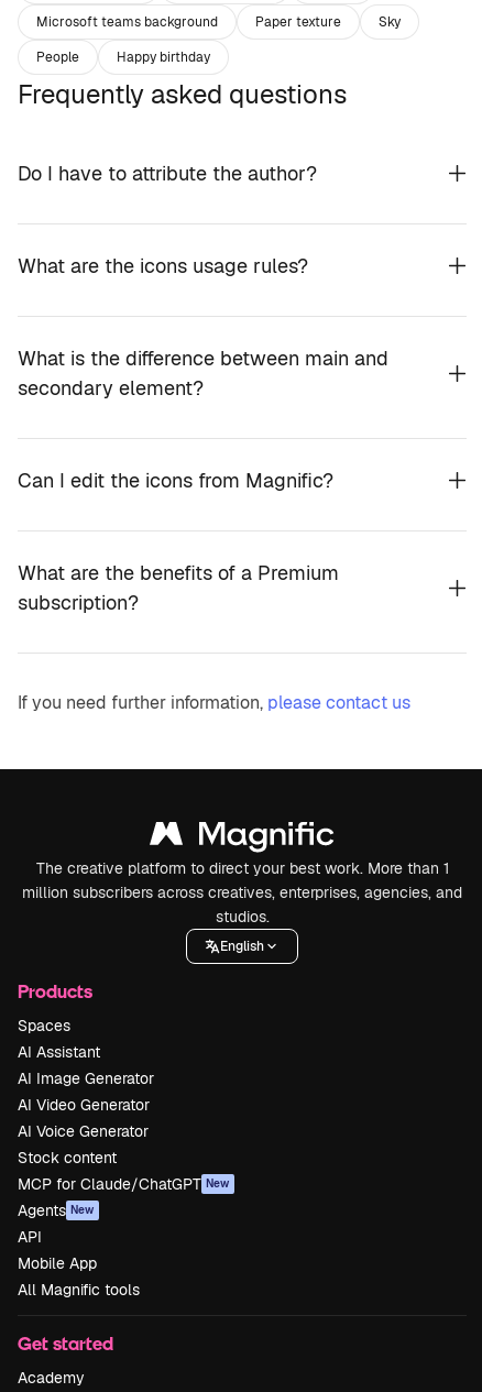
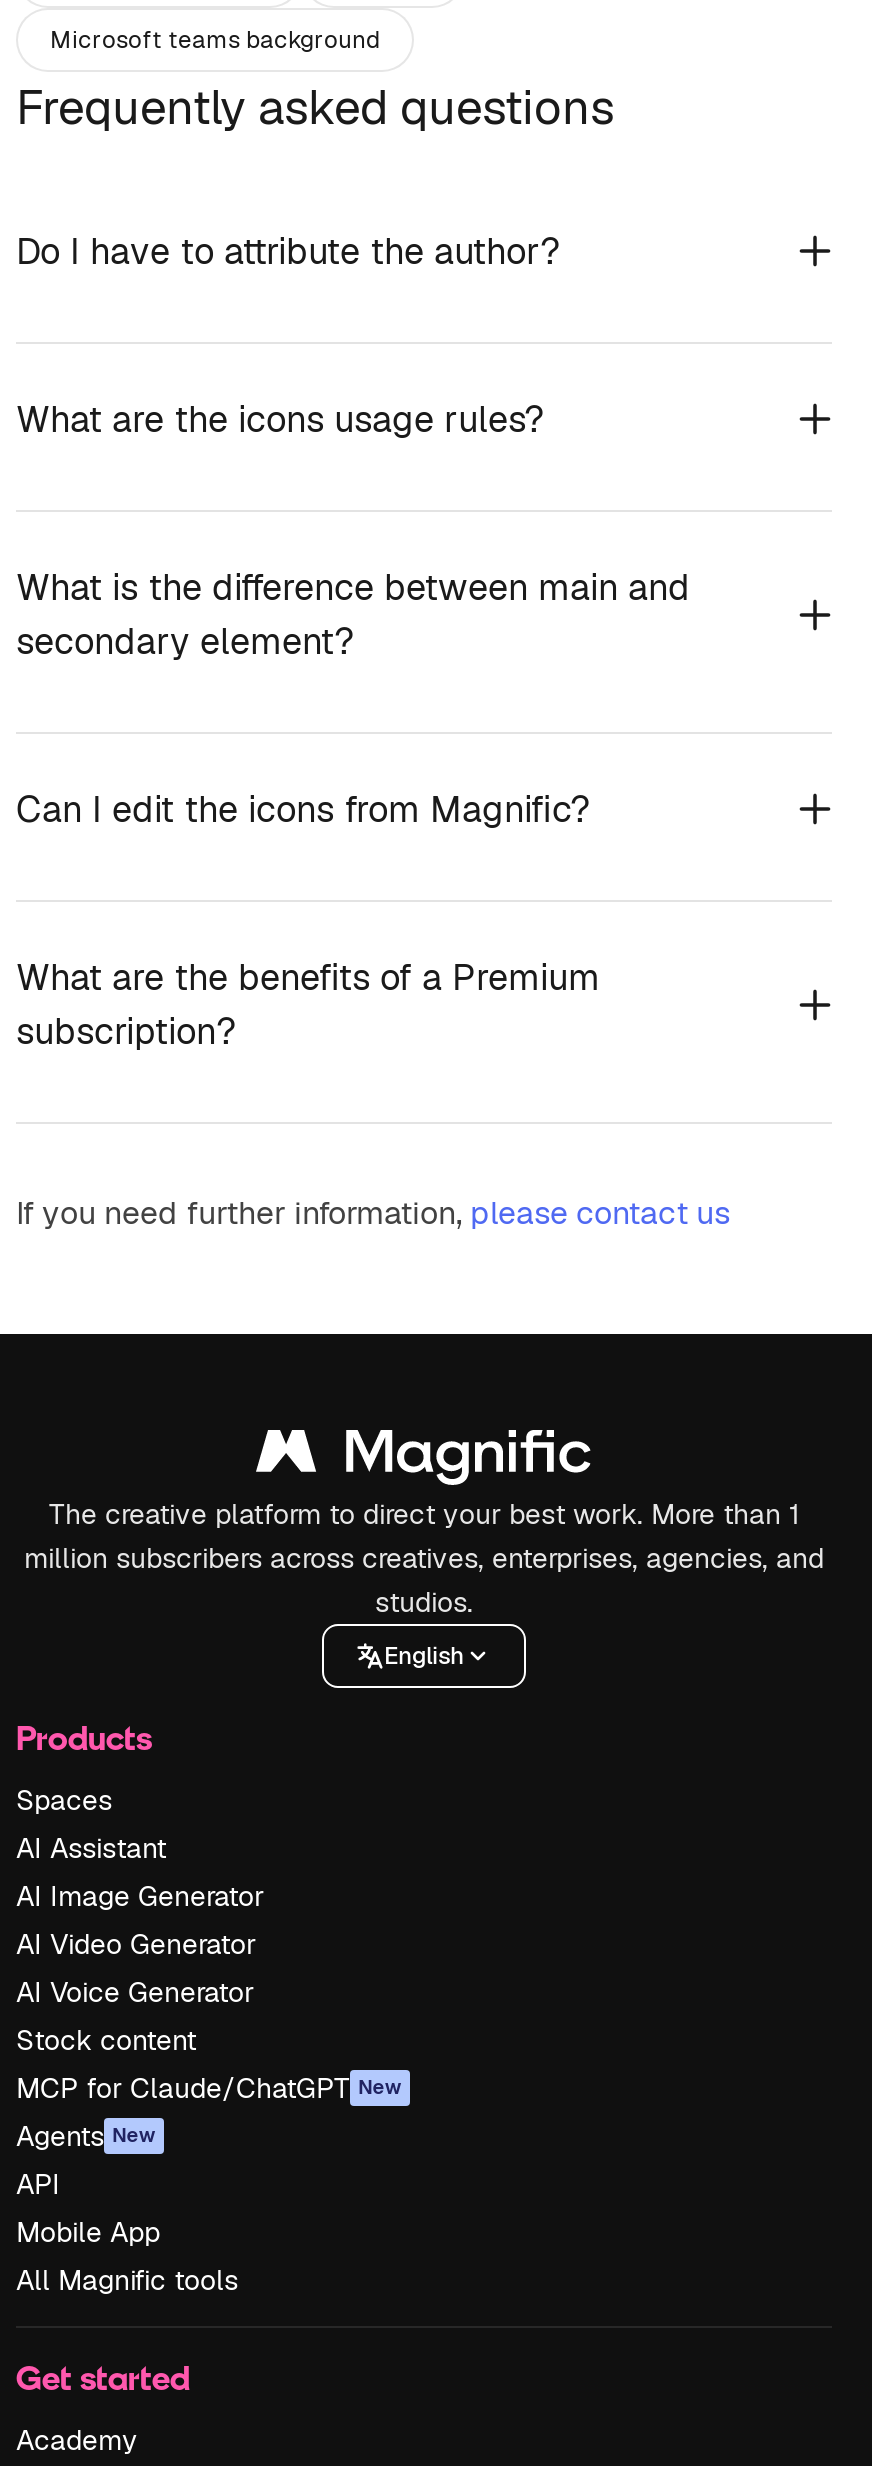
- Paper texture
- Sky
- People
- Happy birthday
